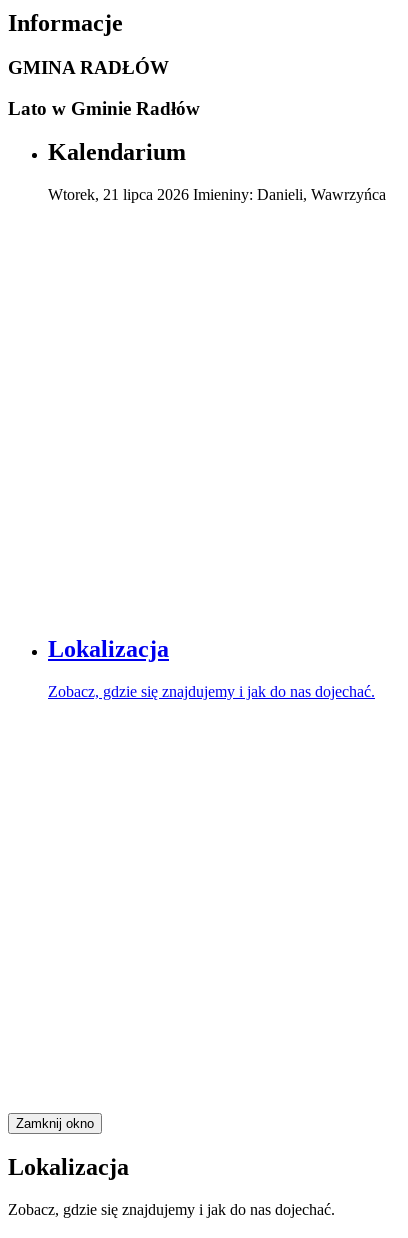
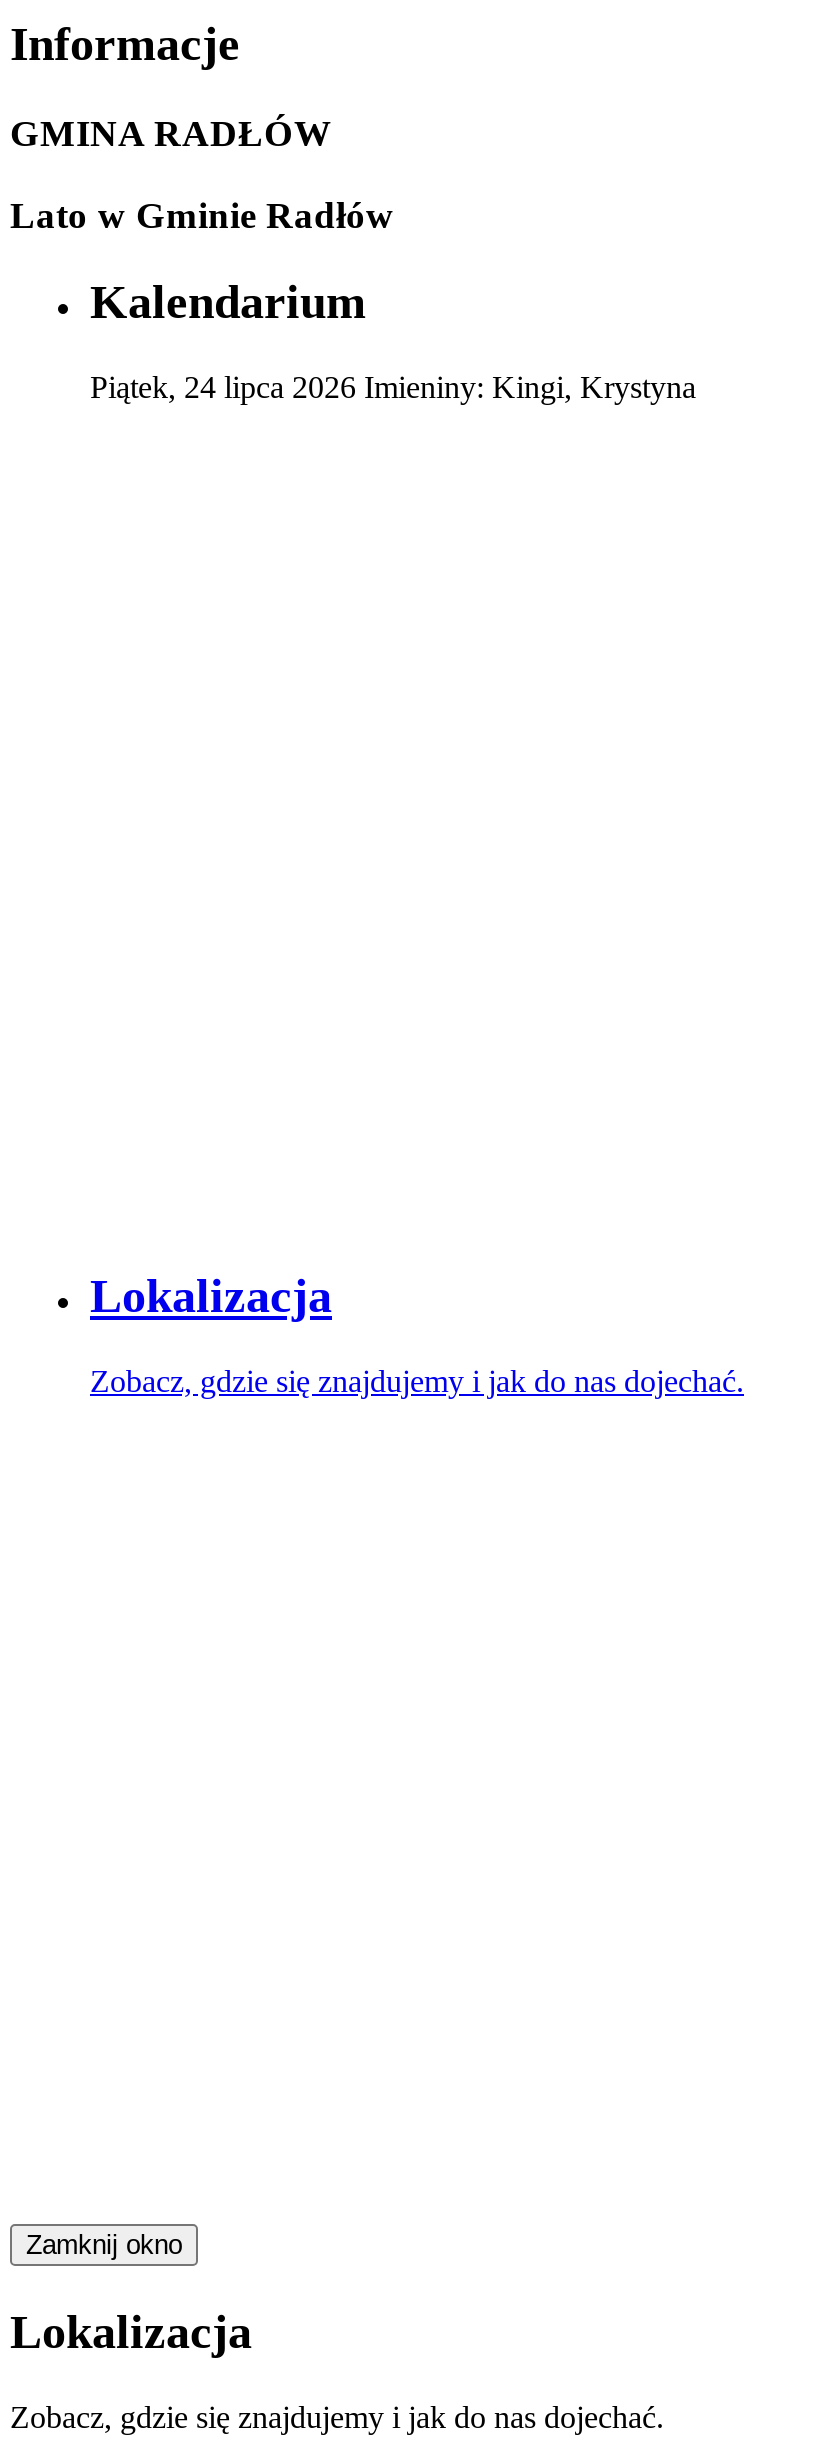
- Wtorek, 21 lipca 2026 Imieniny: Danieli, Wawrzyńca
+ Piątek, 24 lipca 2026 Imieniny: Kingi, Krystyna
